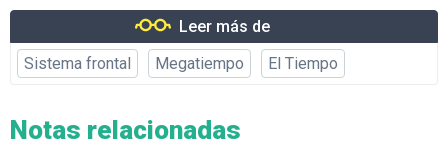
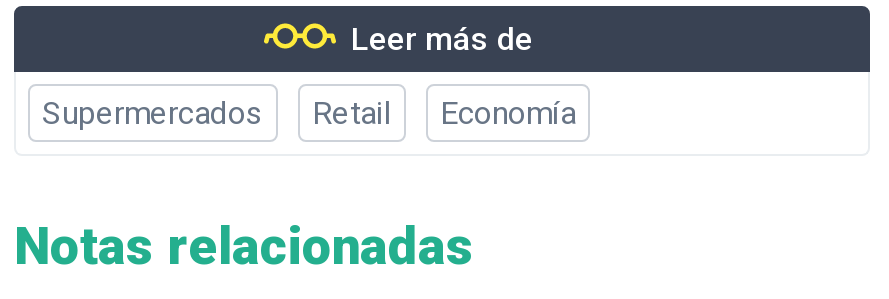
- Sistema frontal
- Megatiempo
- El Tiempo
+ Supermercados
+ Retail
+ Economía
